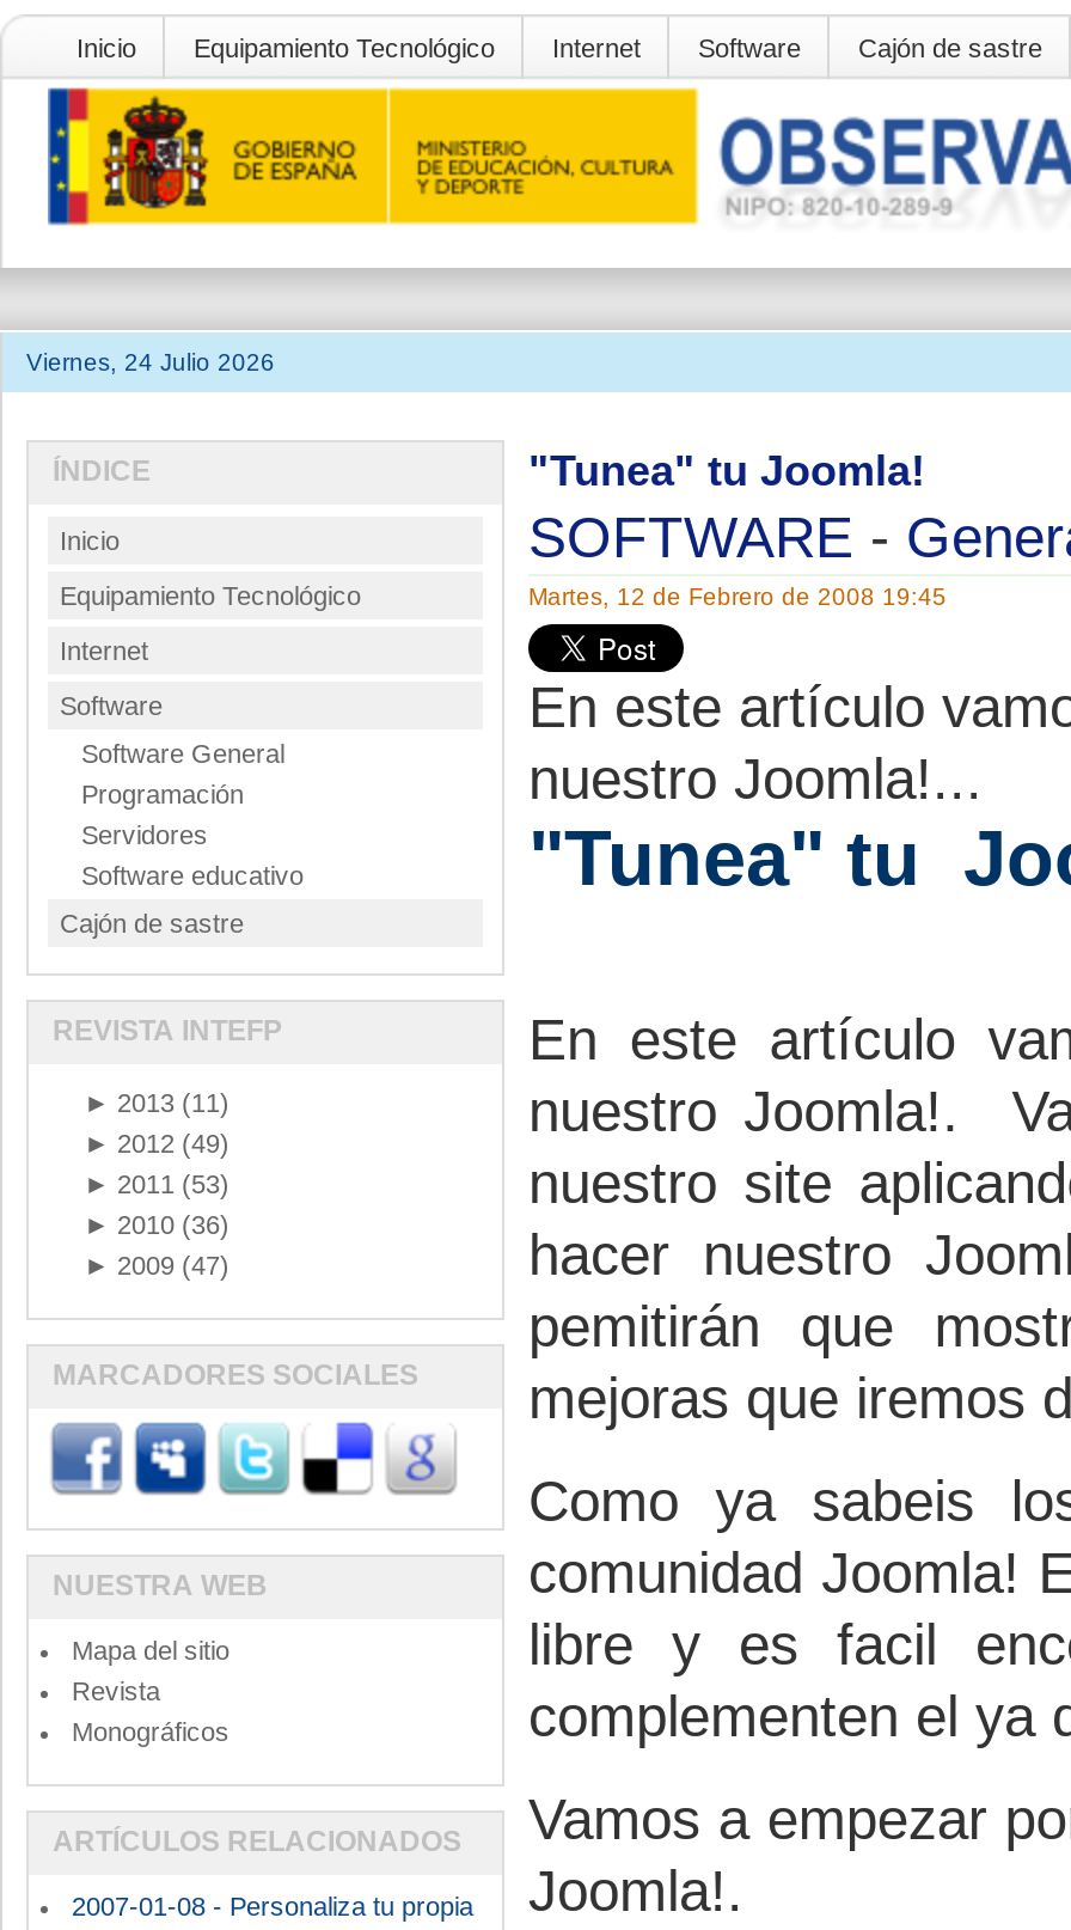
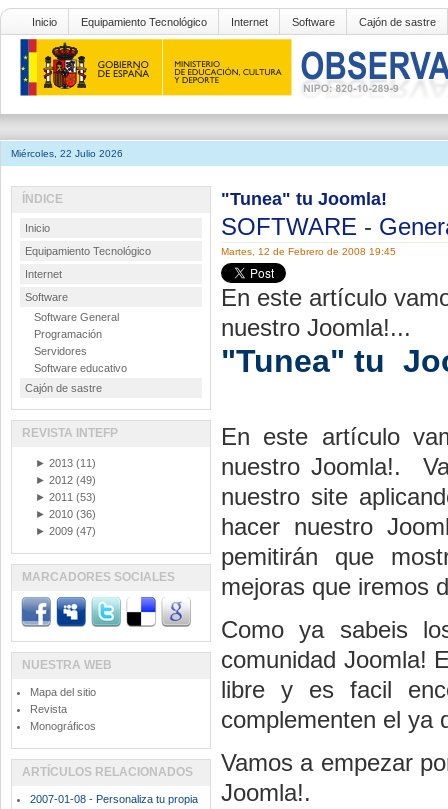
- Viernes, 24 Julio 2026
+ Miércoles, 22 Julio 2026
